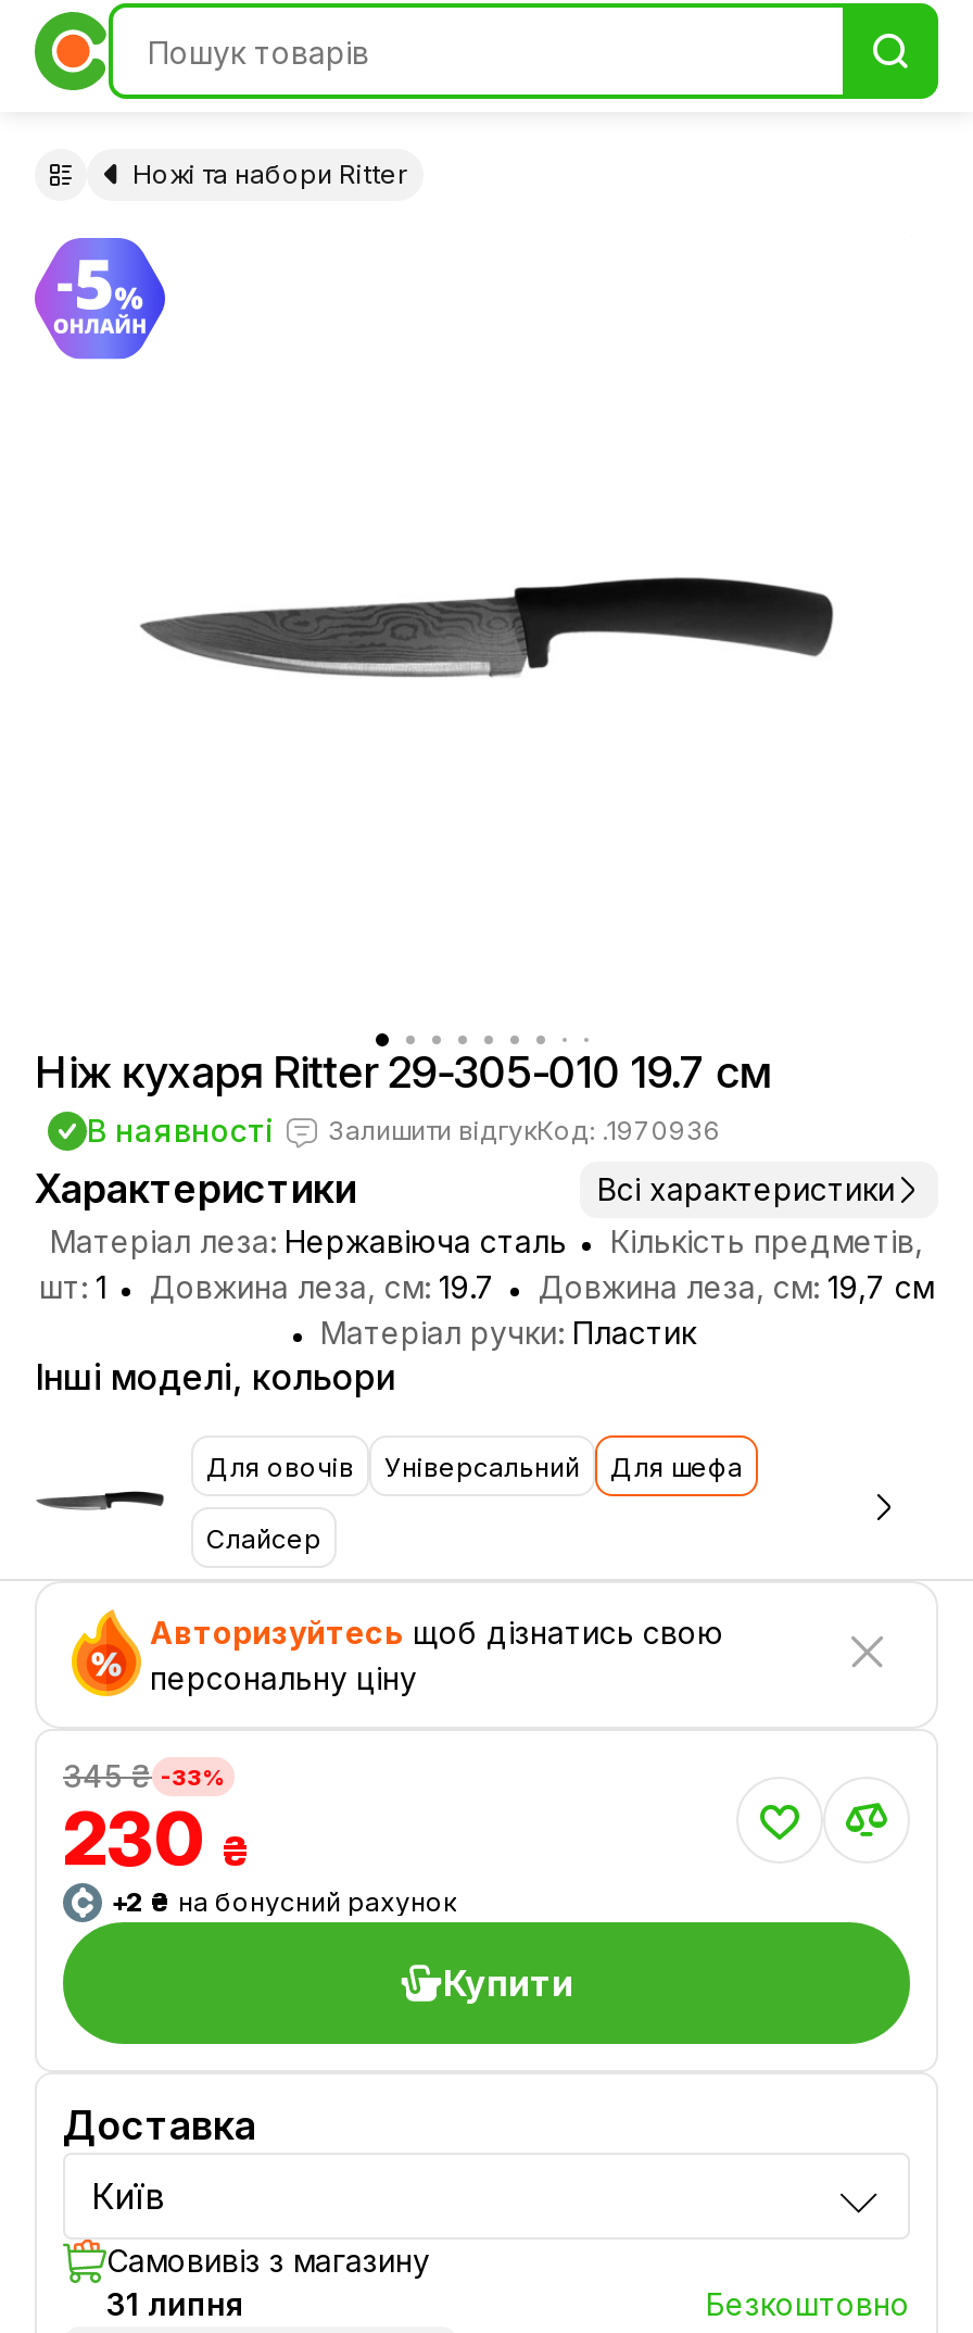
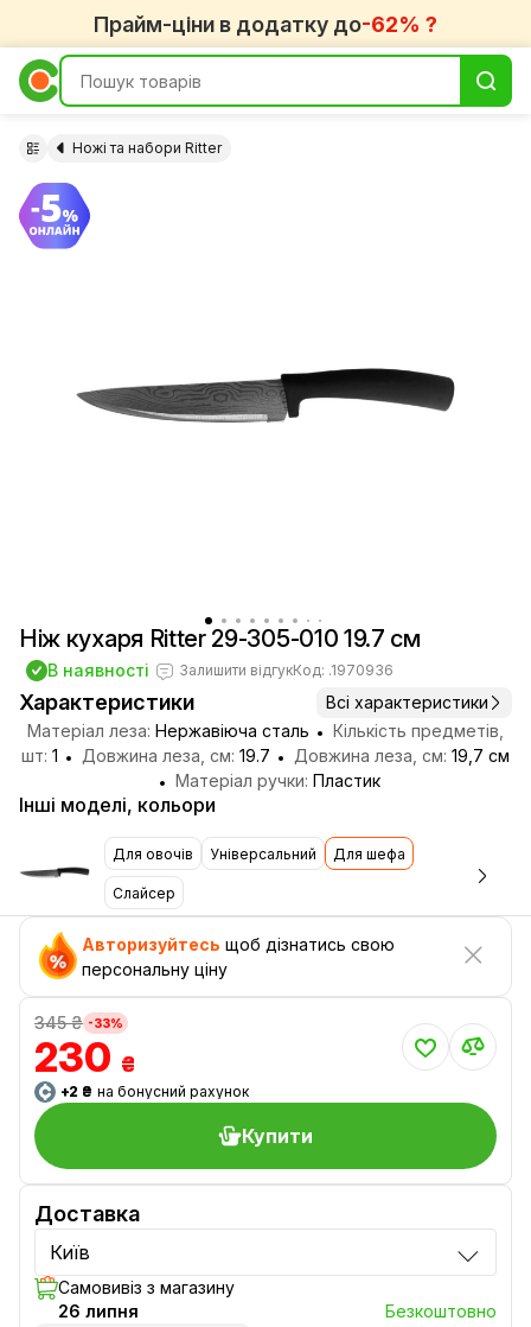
+ Прайм-ціни в додатку до-62% ?

- 31 липня
+ 26 липня
